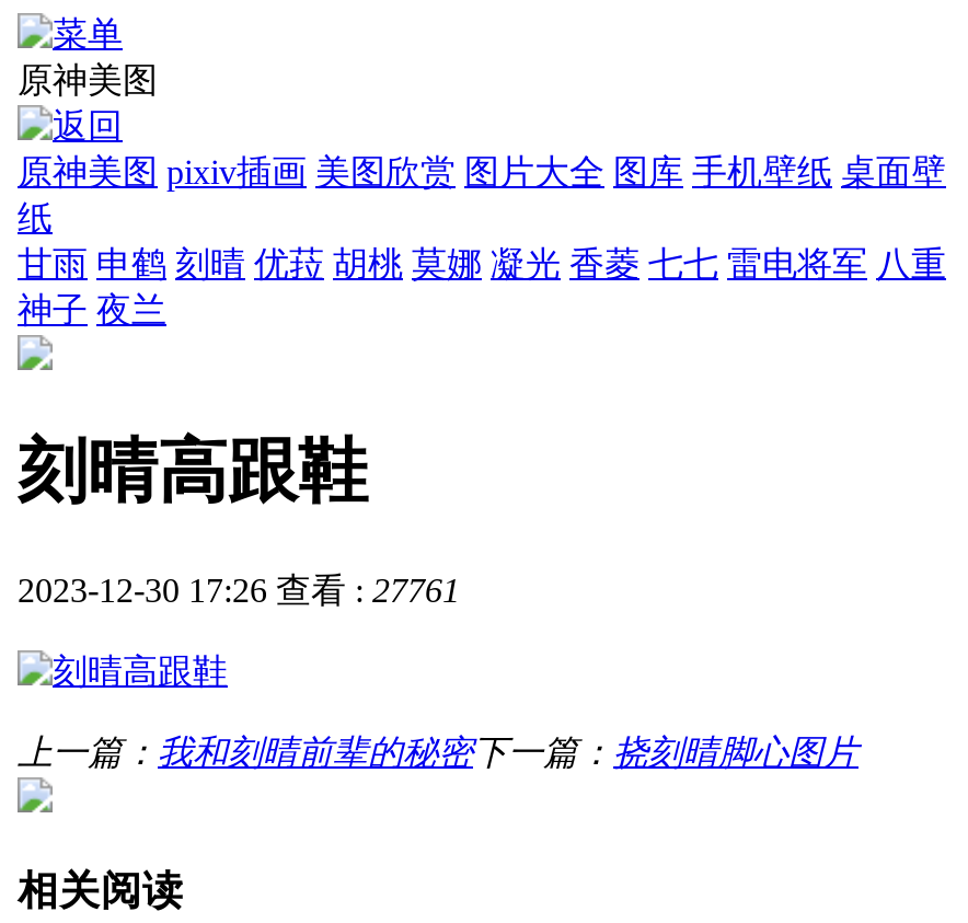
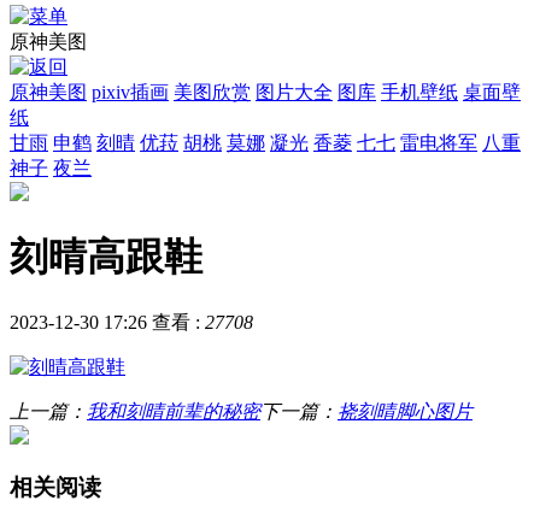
- 2023-12-30 17:26 查看 : 27761
+ 2023-12-30 17:26 查看 : 27708
